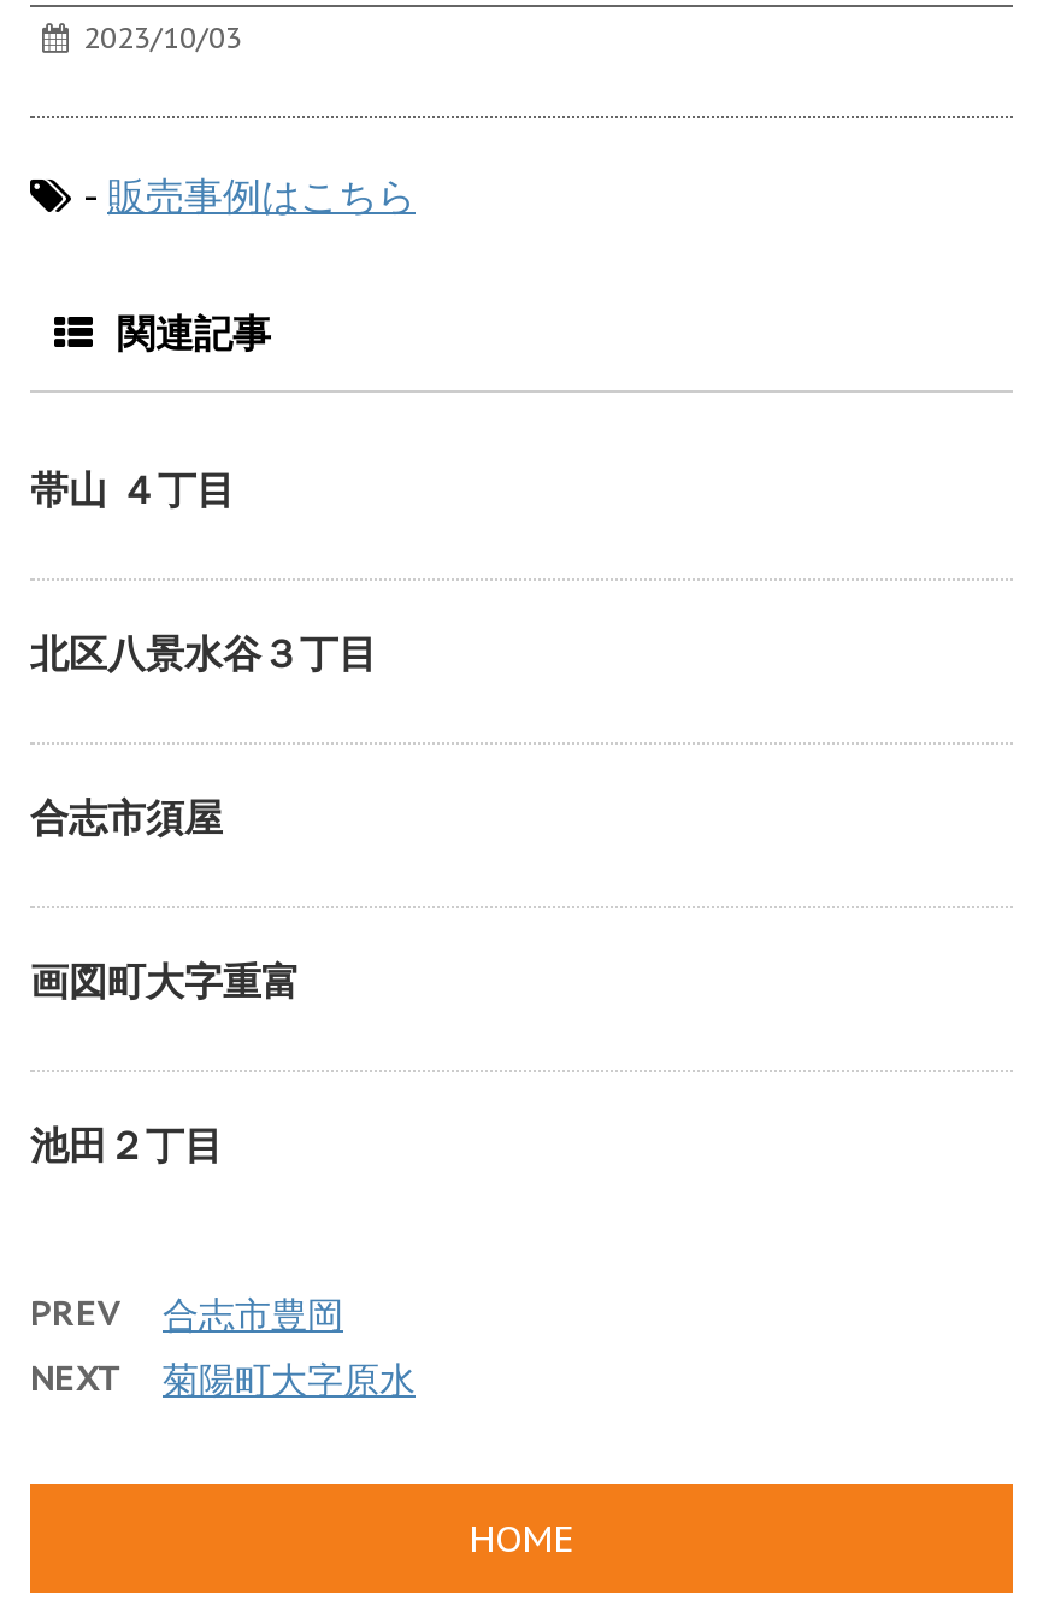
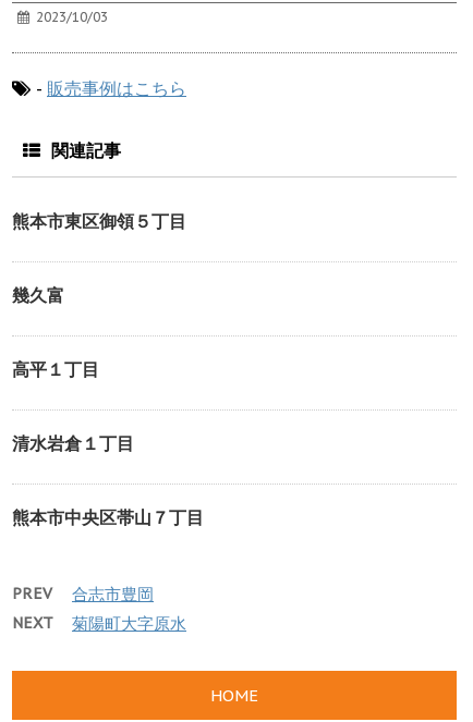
- 帯山 ４丁目
+ 熊本市東区御領５丁目

- 北区八景水谷３丁目
+ 幾久富

- 合志市須屋
+ 高平１丁目

- 画図町大字重富
+ 清水岩倉１丁目

- 池田２丁目
+ 熊本市中央区帯山７丁目
